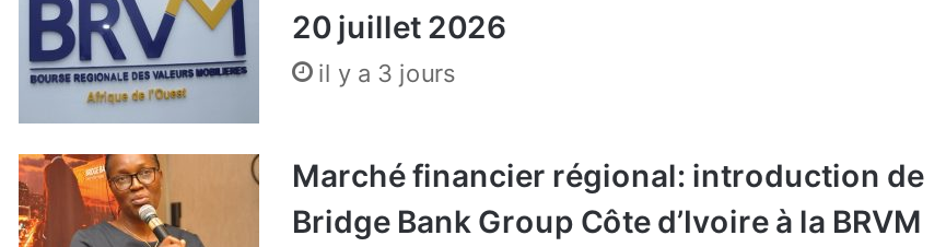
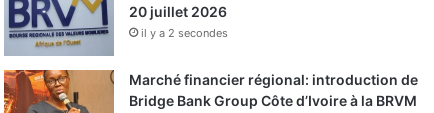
- il y a 3 jours
+ il y a 2 secondes
